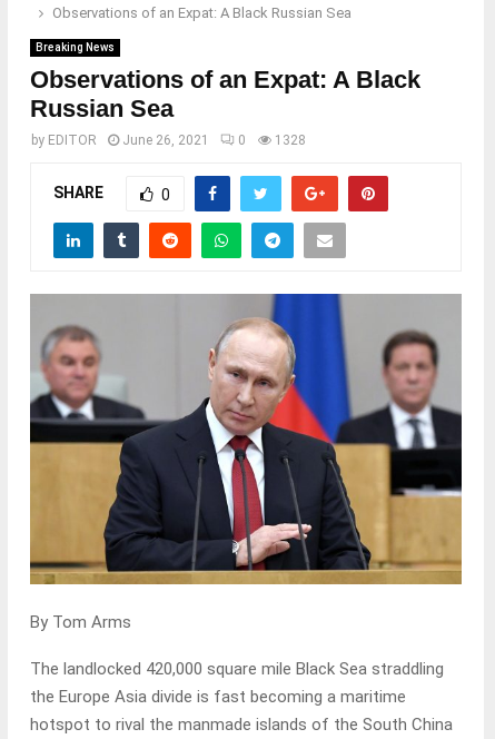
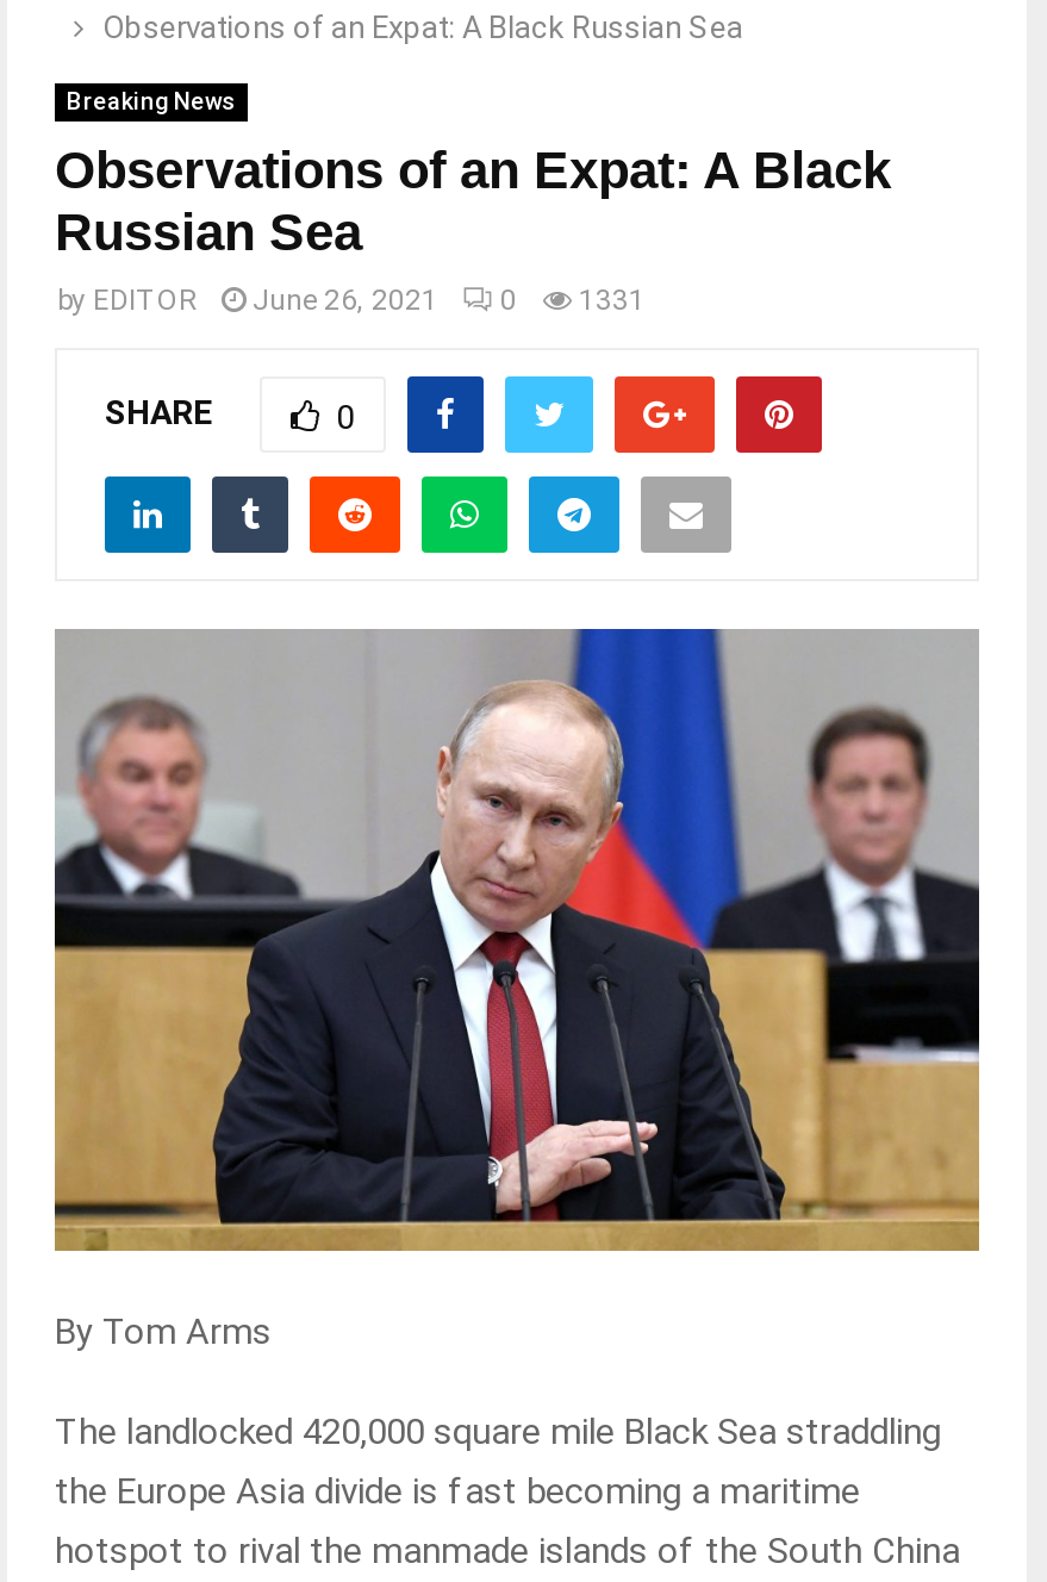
- by EDITOR June 26, 2021 0 1328
+ by EDITOR June 26, 2021 0 1331
